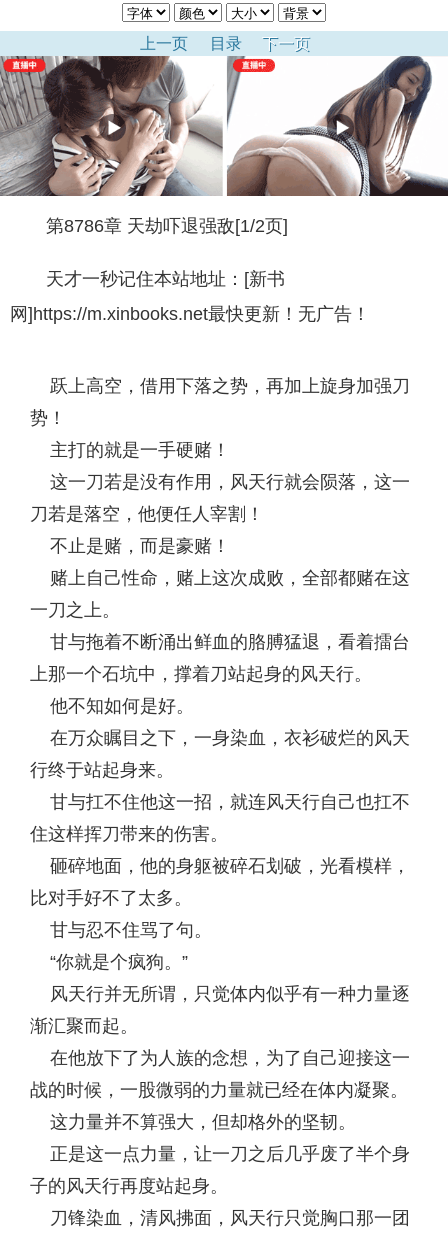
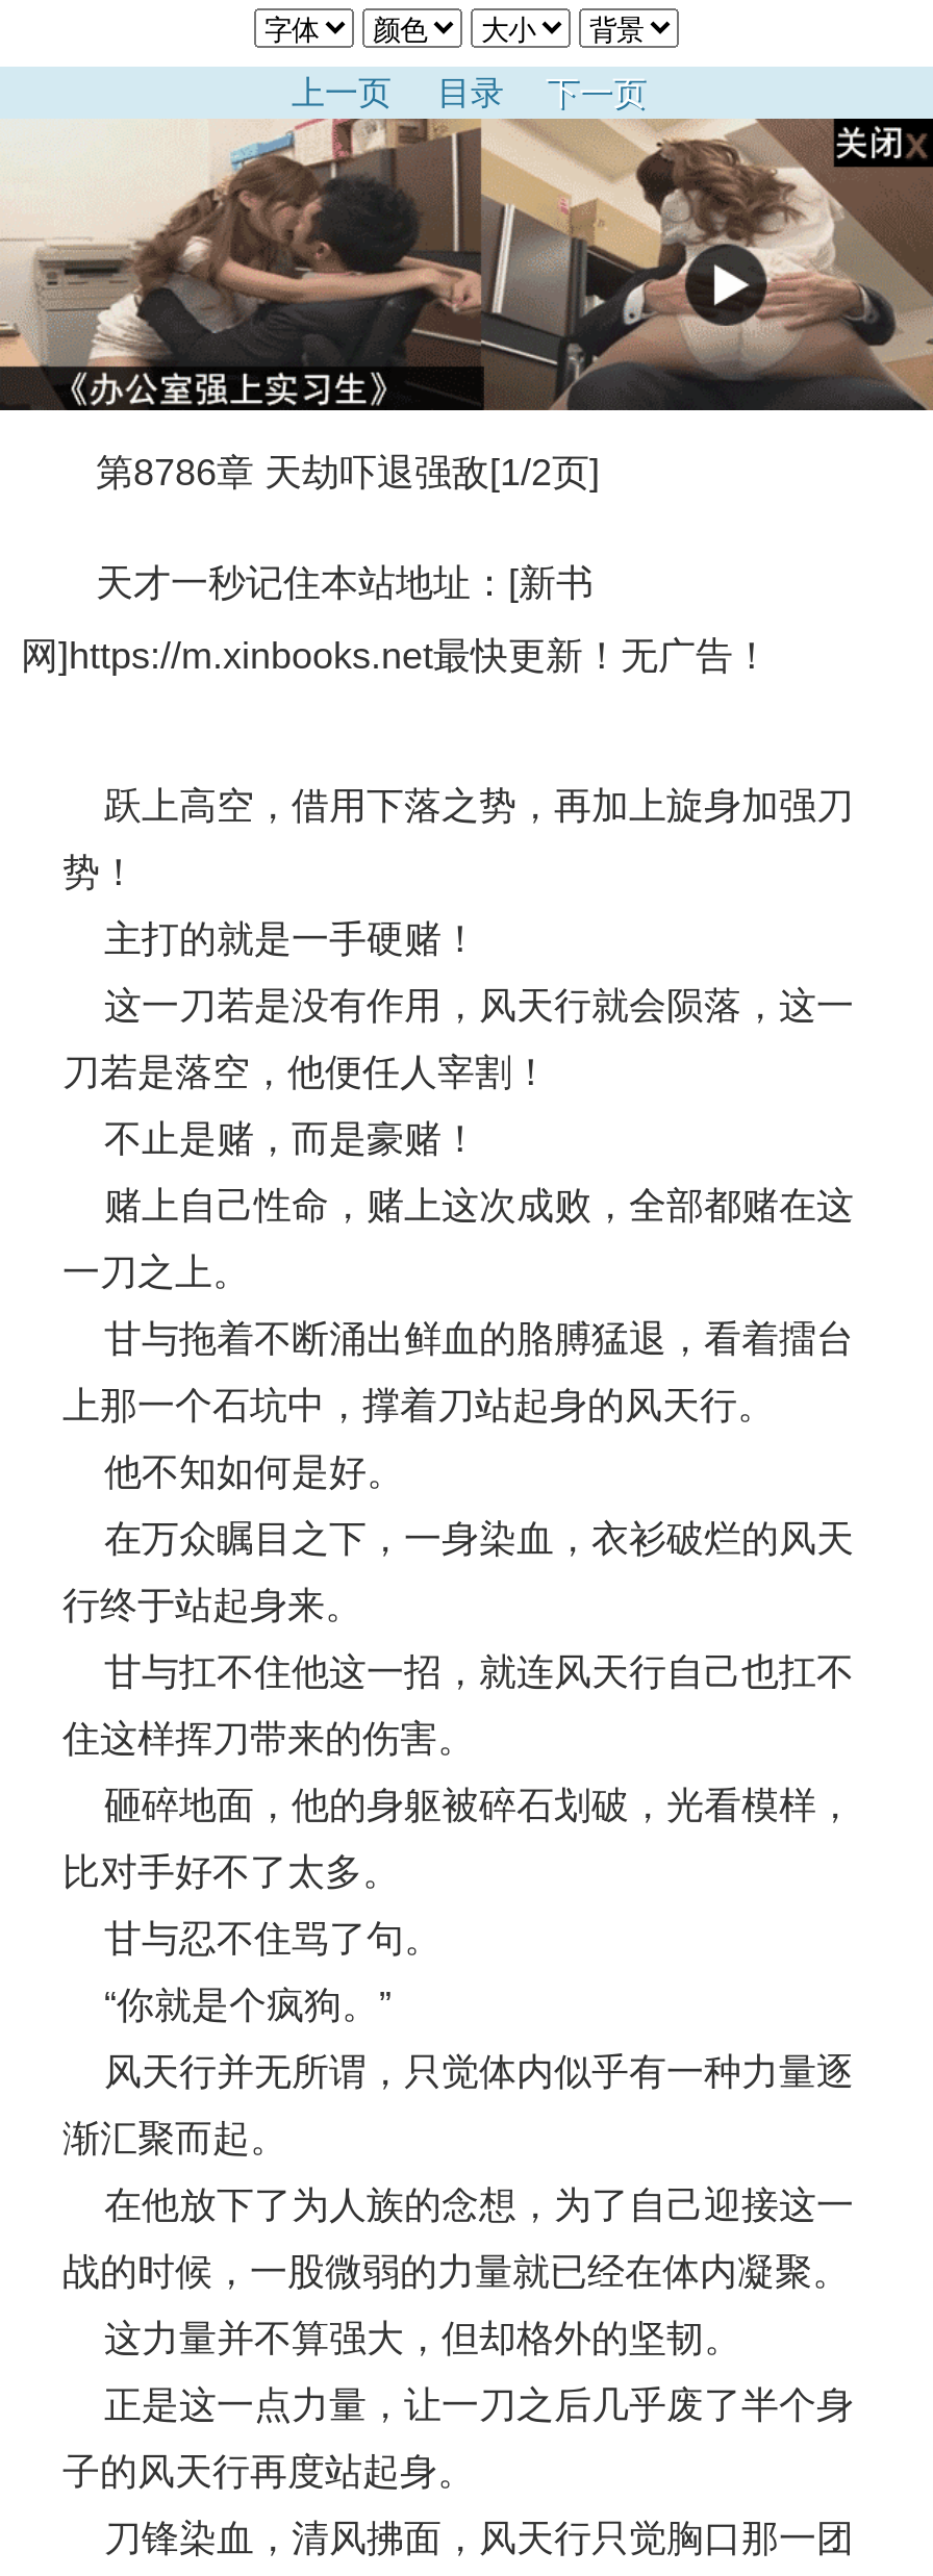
- [image]
+ [image]
